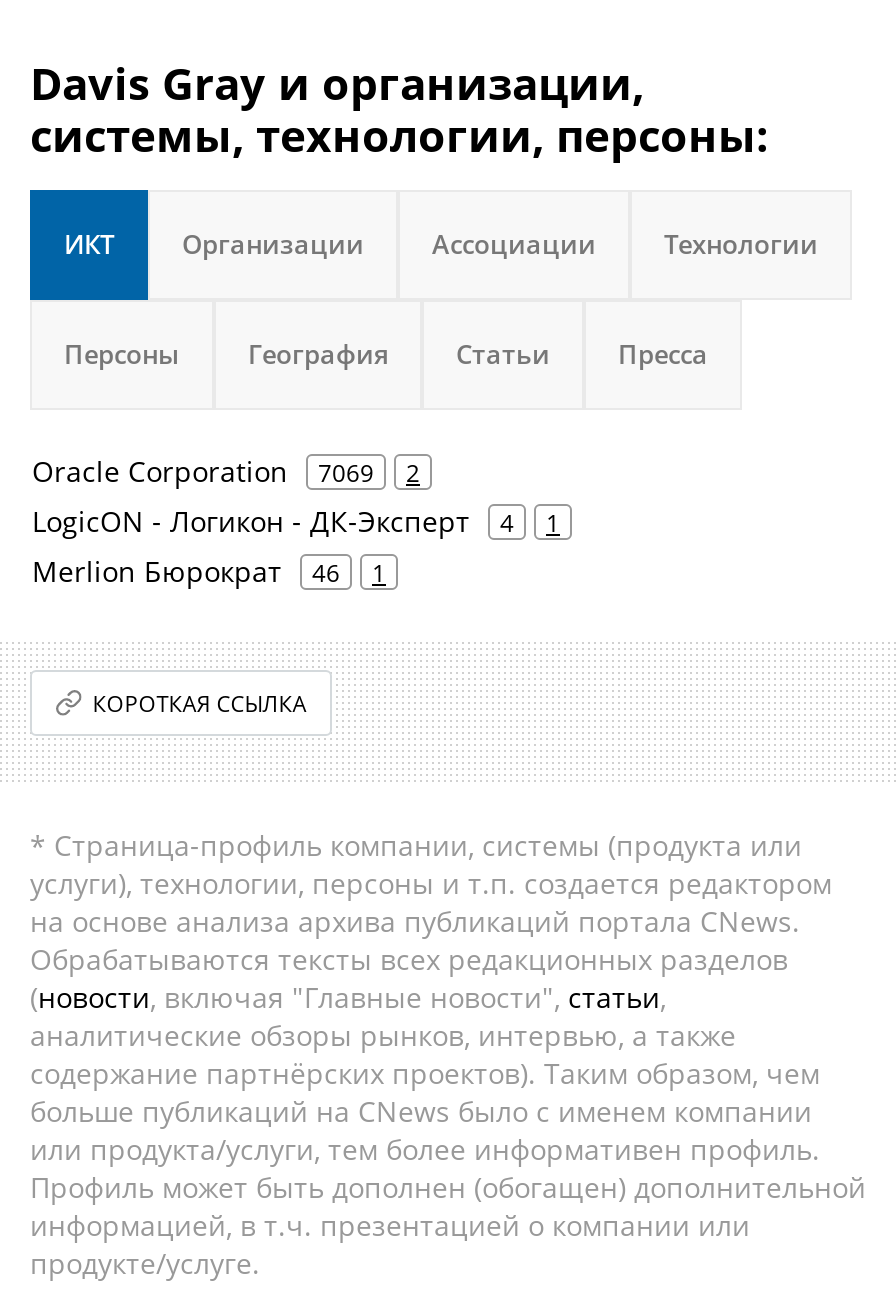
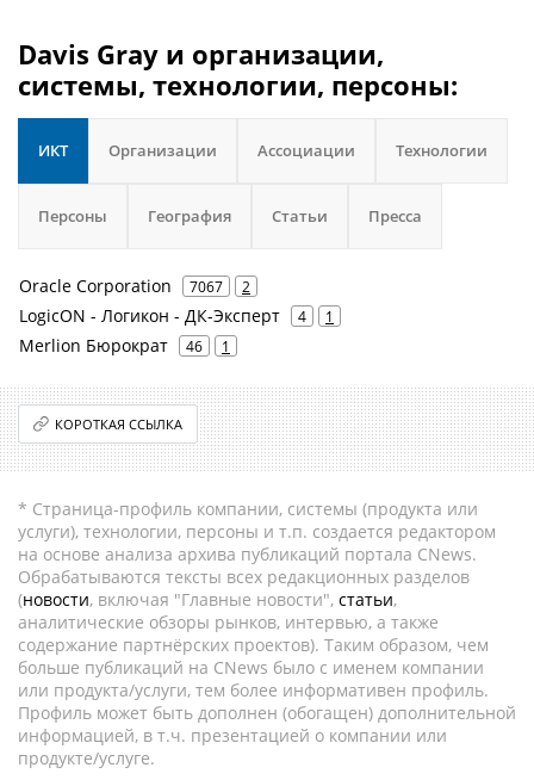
- Oracle Corporation 7069 2
+ Oracle Corporation 7067 2
